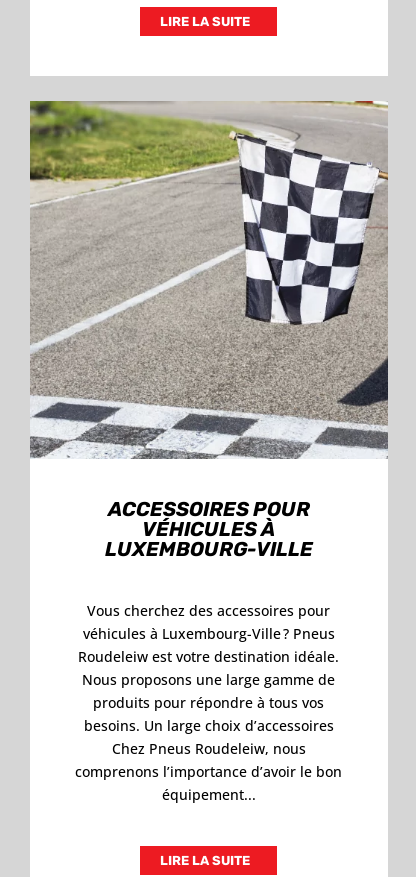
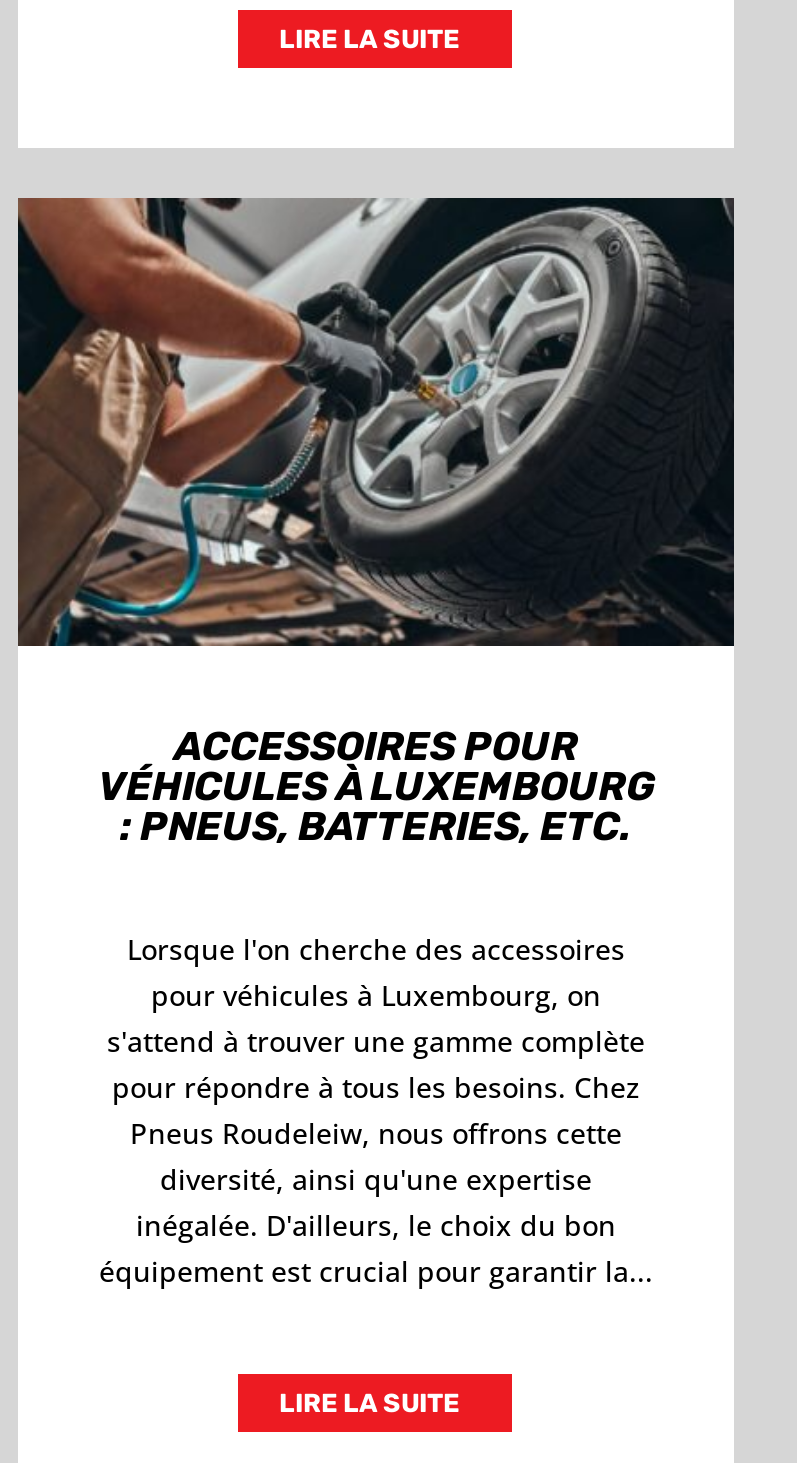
- [image]
+ [image]

- VÉHICULES À
- LUXEMBOURG-VILLE
+ VÉHICULES À LUXEMBOURG
+ : PNEUS, BATTERIES, ETC.

- Vous cherchez des accessoires pour
- véhicules à Luxembourg-Ville ? Pneus
- Roudeleiw est votre destination idéale.
- Nous proposons une large gamme de
- produits pour répondre à tous vos
- besoins. Un large choix d’accessoires
- Chez Pneus Roudeleiw, nous
- comprenons l’importance d’avoir le bon
- équipement...
+ Lorsque l'on cherche des accessoires
+ pour véhicules à Luxembourg, on
+ s'attend à trouver une gamme complète
+ pour répondre à tous les besoins. Chez
+ Pneus Roudeleiw, nous offrons cette
+ diversité, ainsi qu'une expertise
+ inégalée. D'ailleurs, le choix du bon
+ équipement est crucial pour garantir la...
